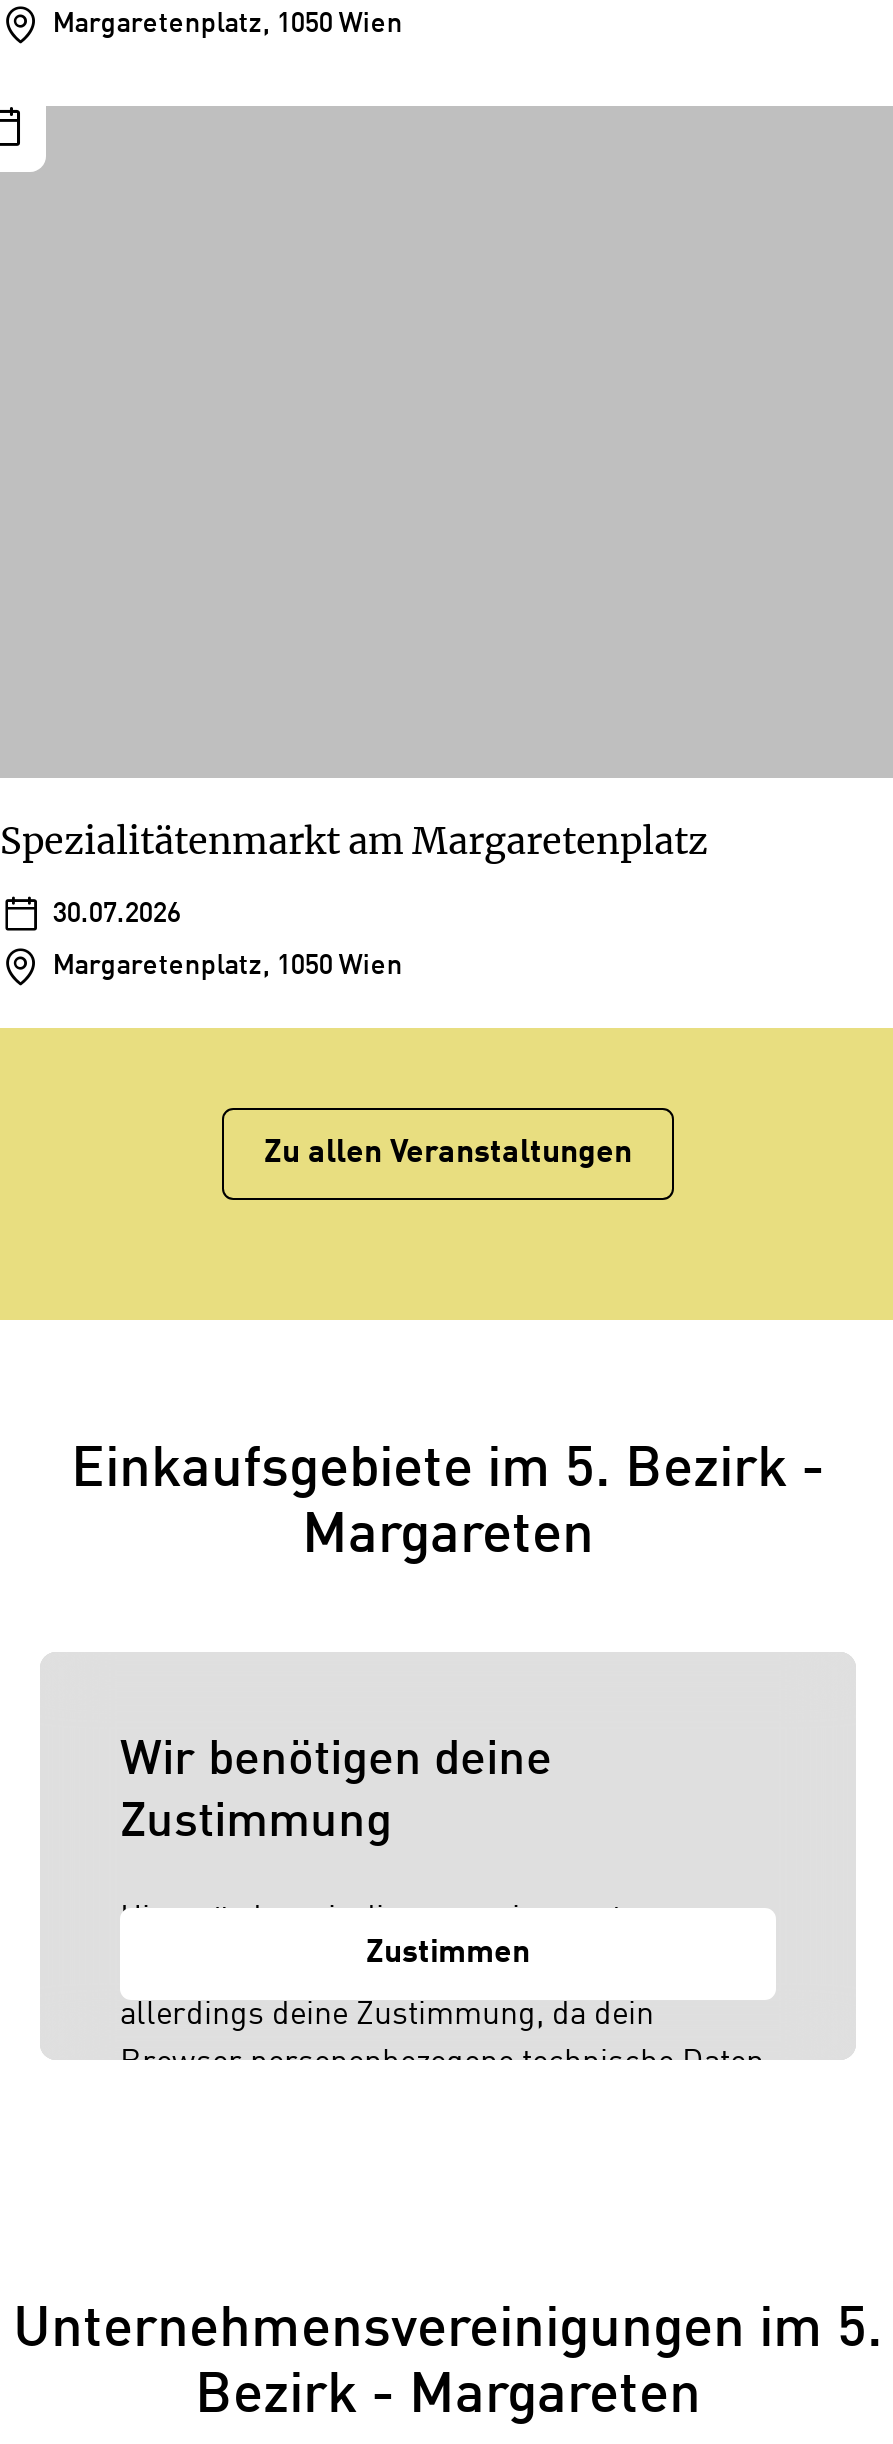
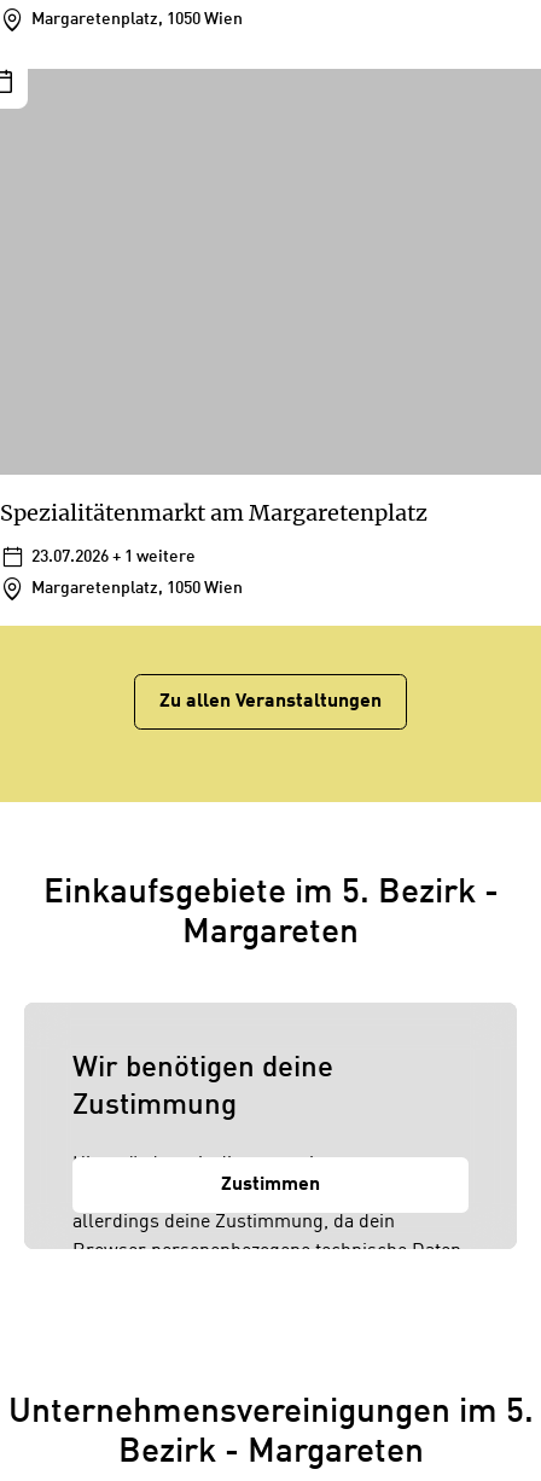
- 30.07.2026
+ 23.07.2026 + 1 weitere
